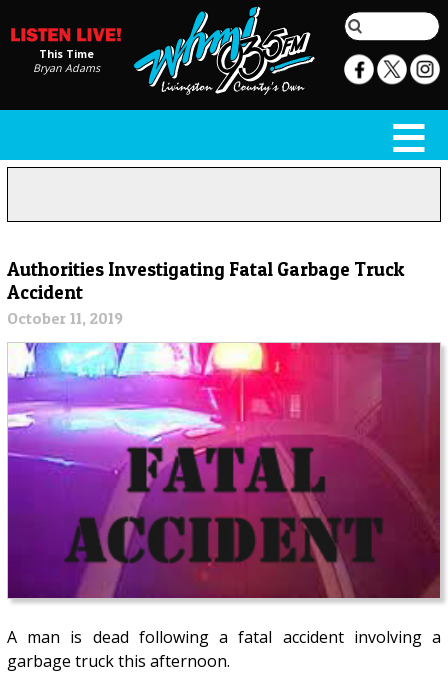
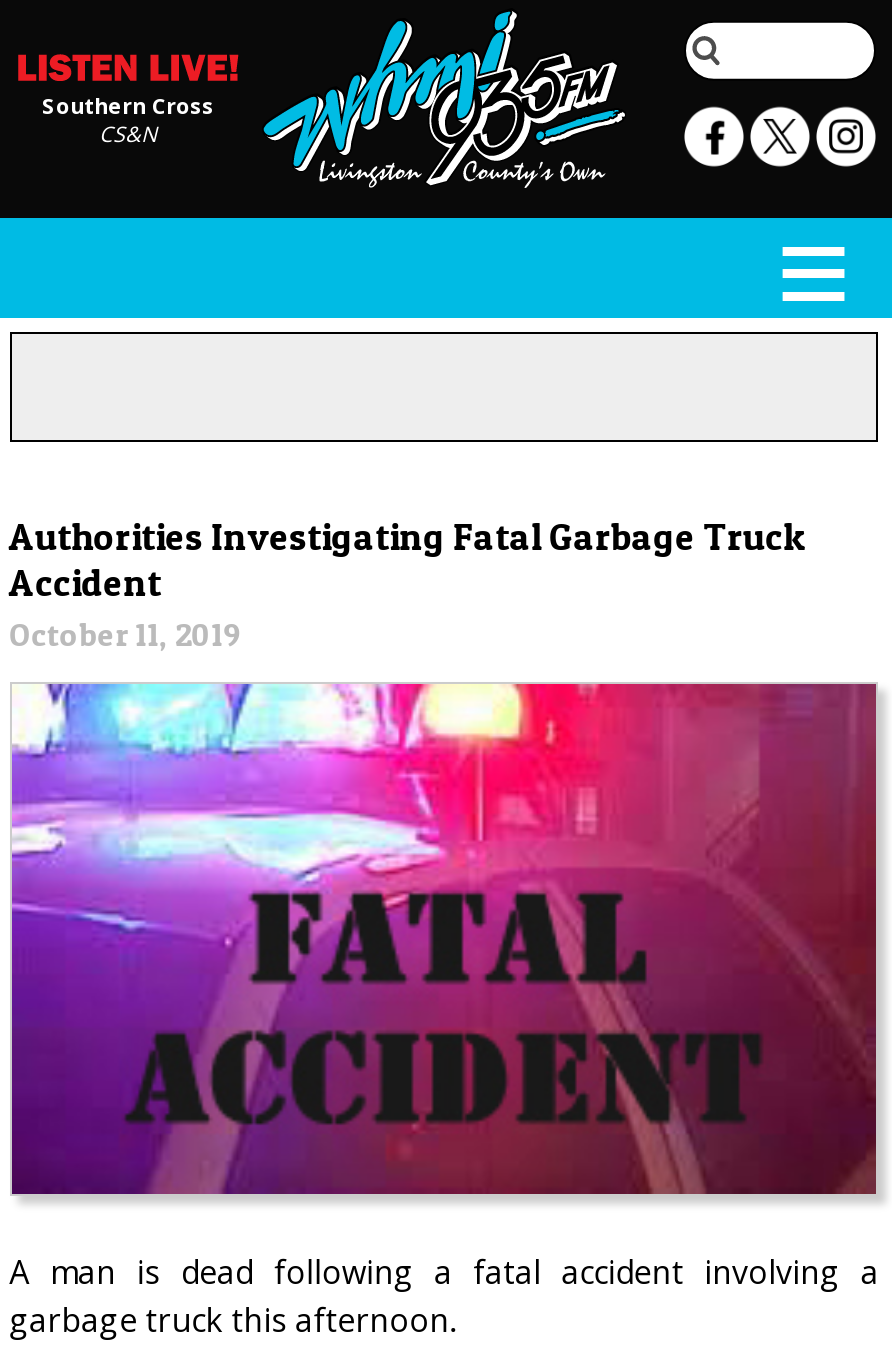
- This Time
- Bryan Adams
+ Southern Cross
+ CS&N
